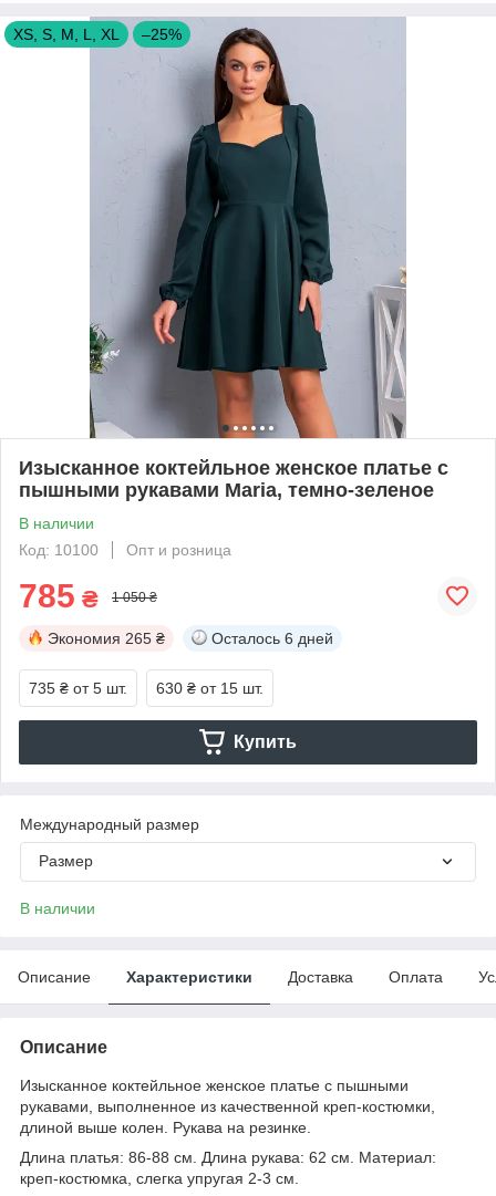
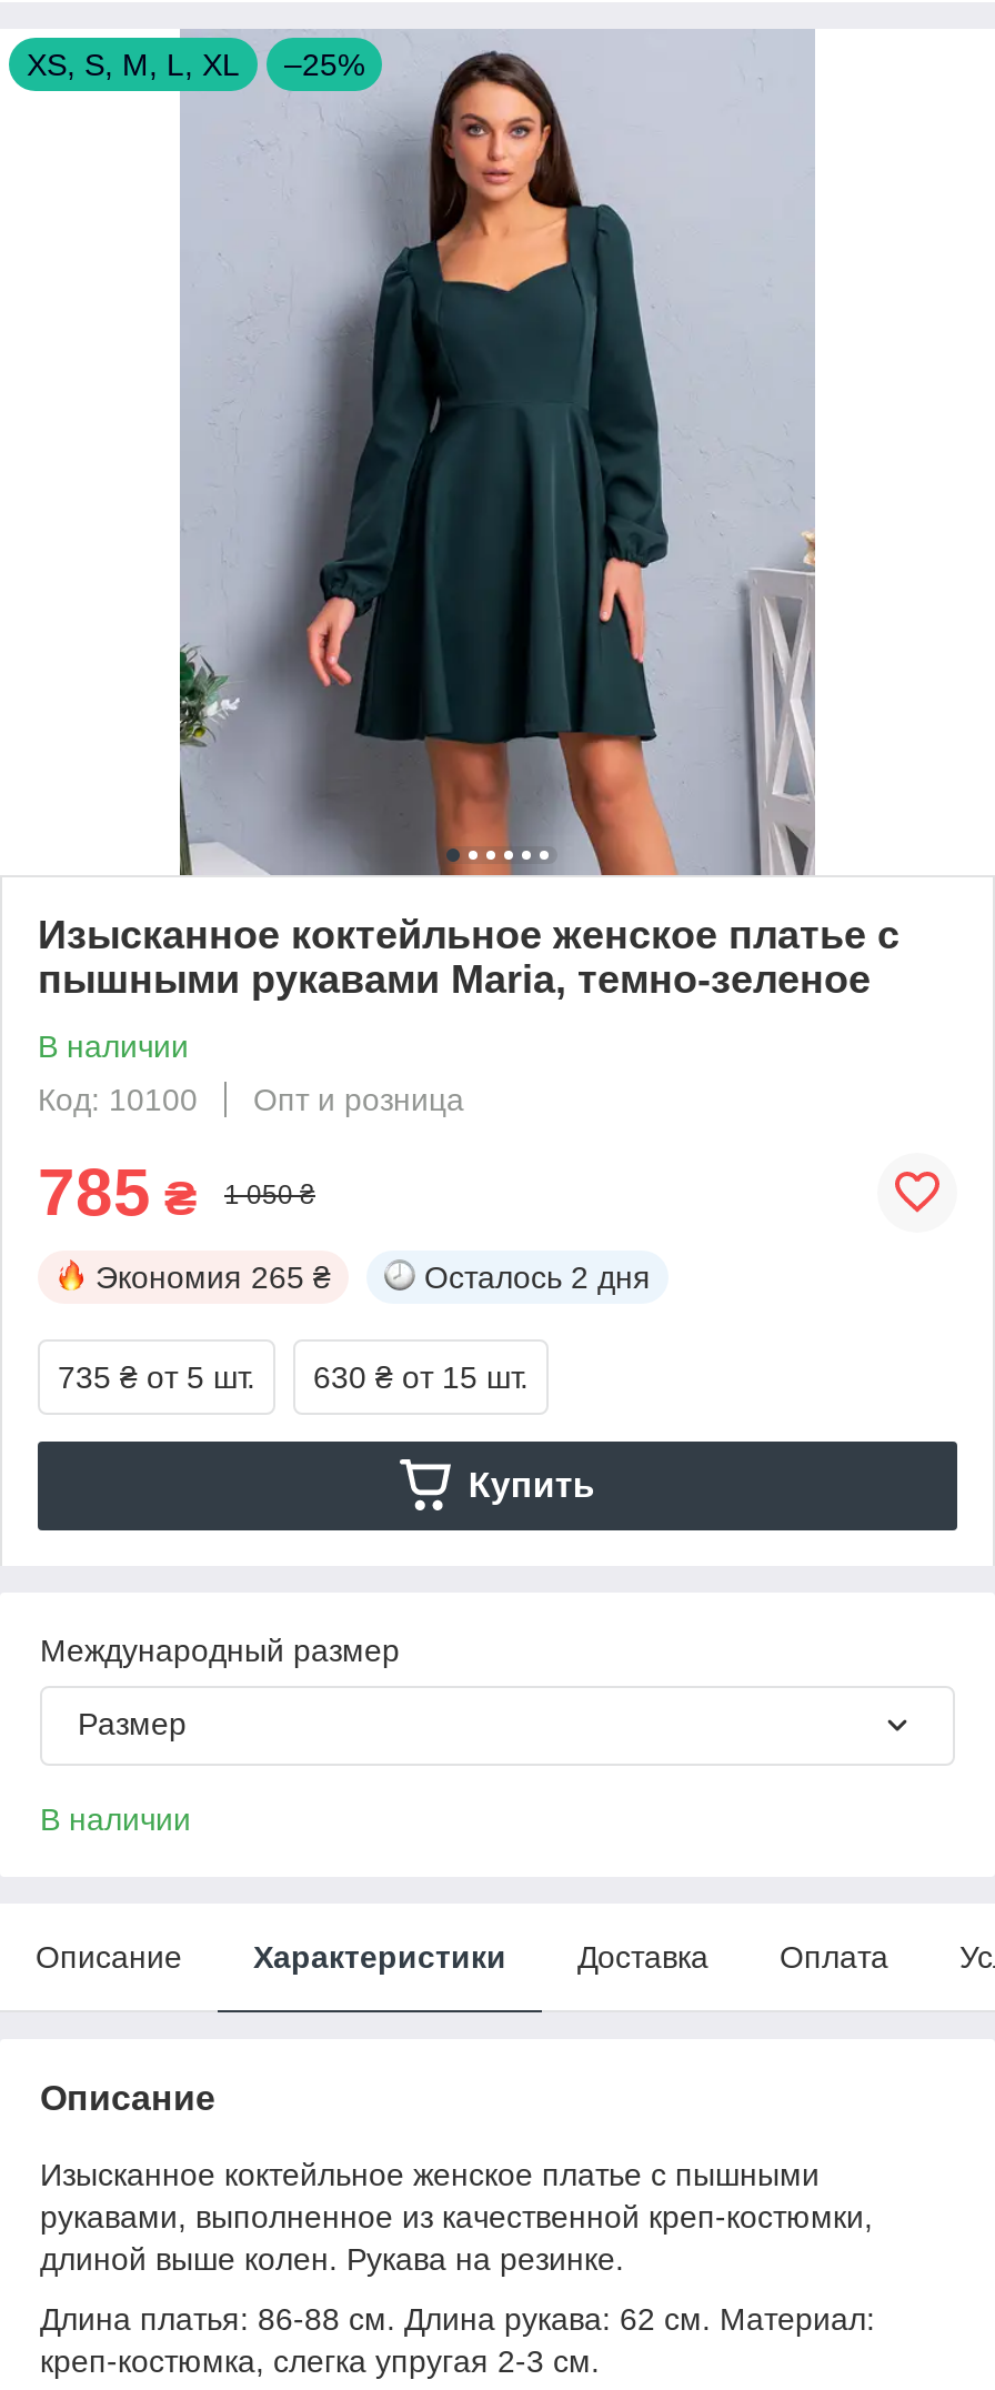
- Осталось 6 дней
+ Осталось 2 дня
